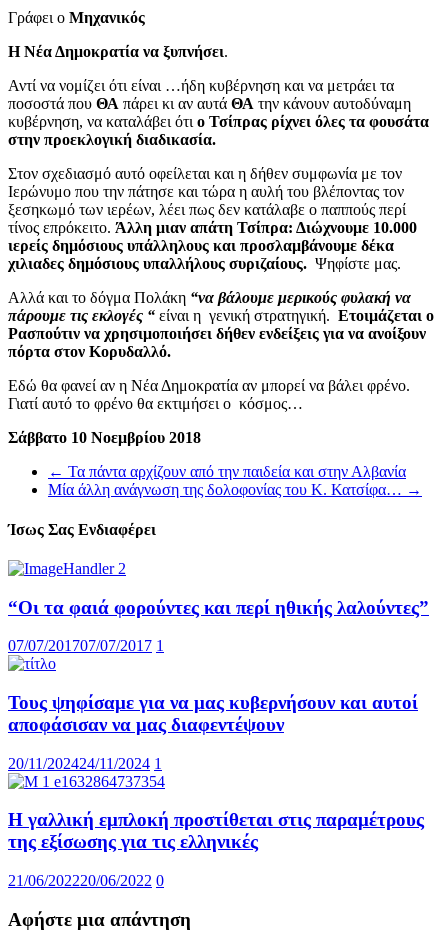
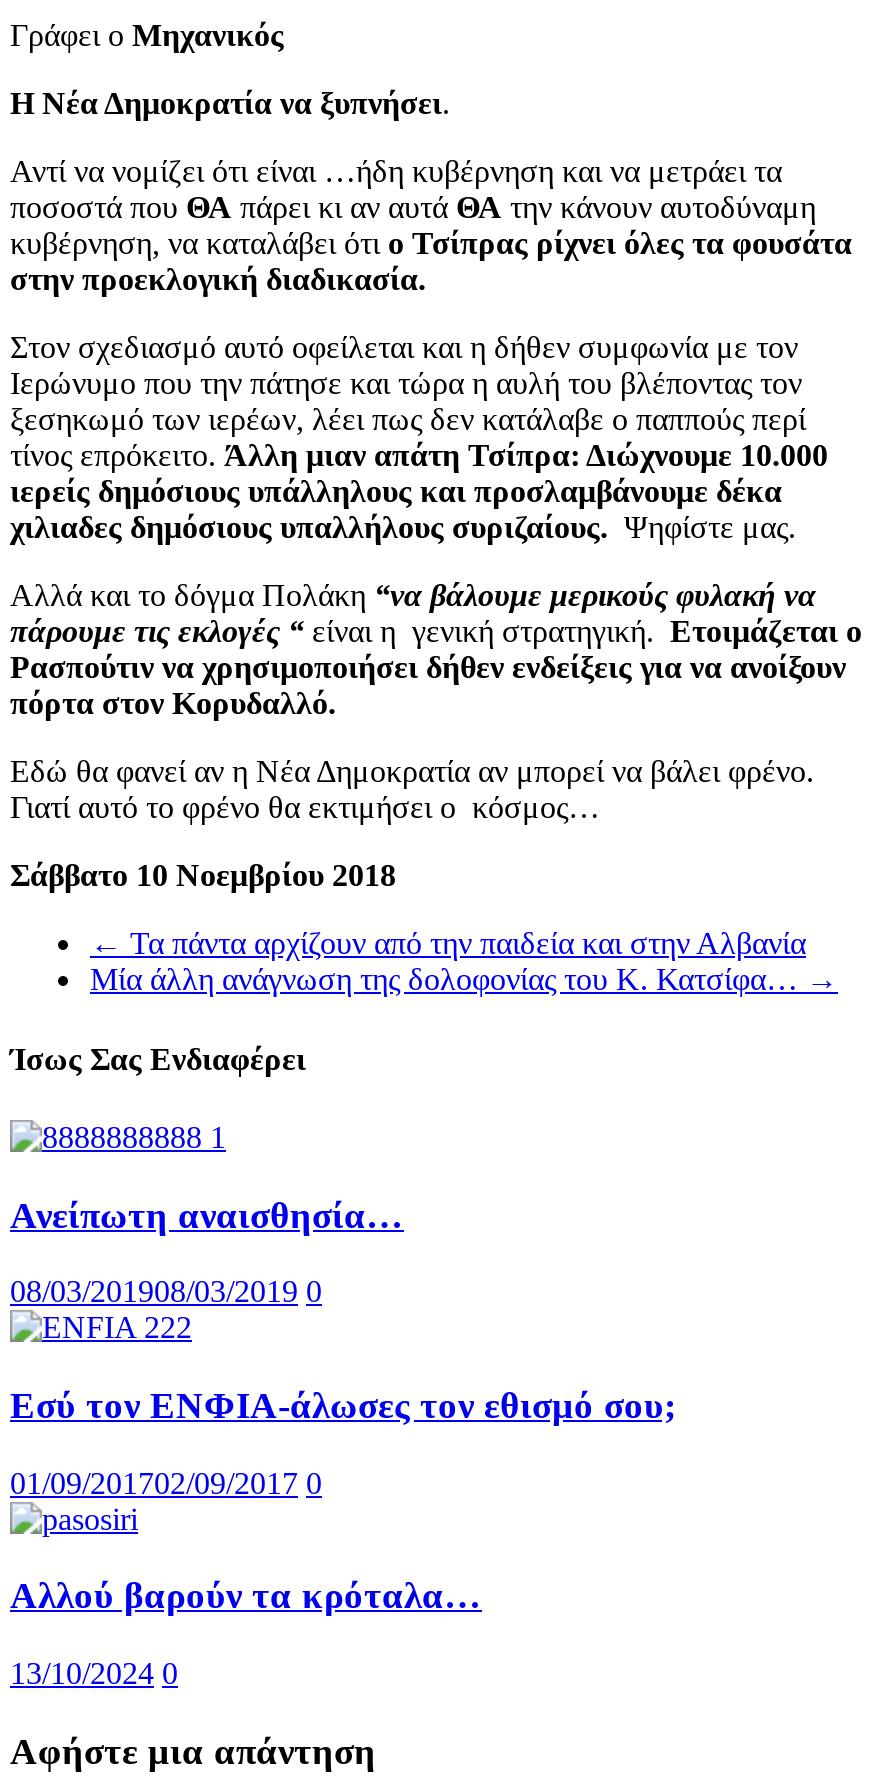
- “Οι τα φαιά φορούντες και περί ηθικής λαλούντες”
+ Ανείπωτη αναισθησία…

- 07/07/201707/07/2017 1
+ 08/03/201908/03/2019 0

- Τους ψηφίσαμε για να μας κυβερνήσουν και αυτοί
- αποφάσισαν να μας διαφεντέψουν
+ Εσύ τον ΕΝΦΙΑ-άλωσες τον εθισμό σου;

- 20/11/202424/11/2024 1
+ 01/09/201702/09/2017 0

- Η γαλλική εμπλοκή προστίθεται στις παραμέτρους
- της εξίσωσης για τις ελληνικές
+ Αλλού βαρούν τα κρόταλα…

- 21/06/202220/06/2022 0
+ 13/10/2024 0
